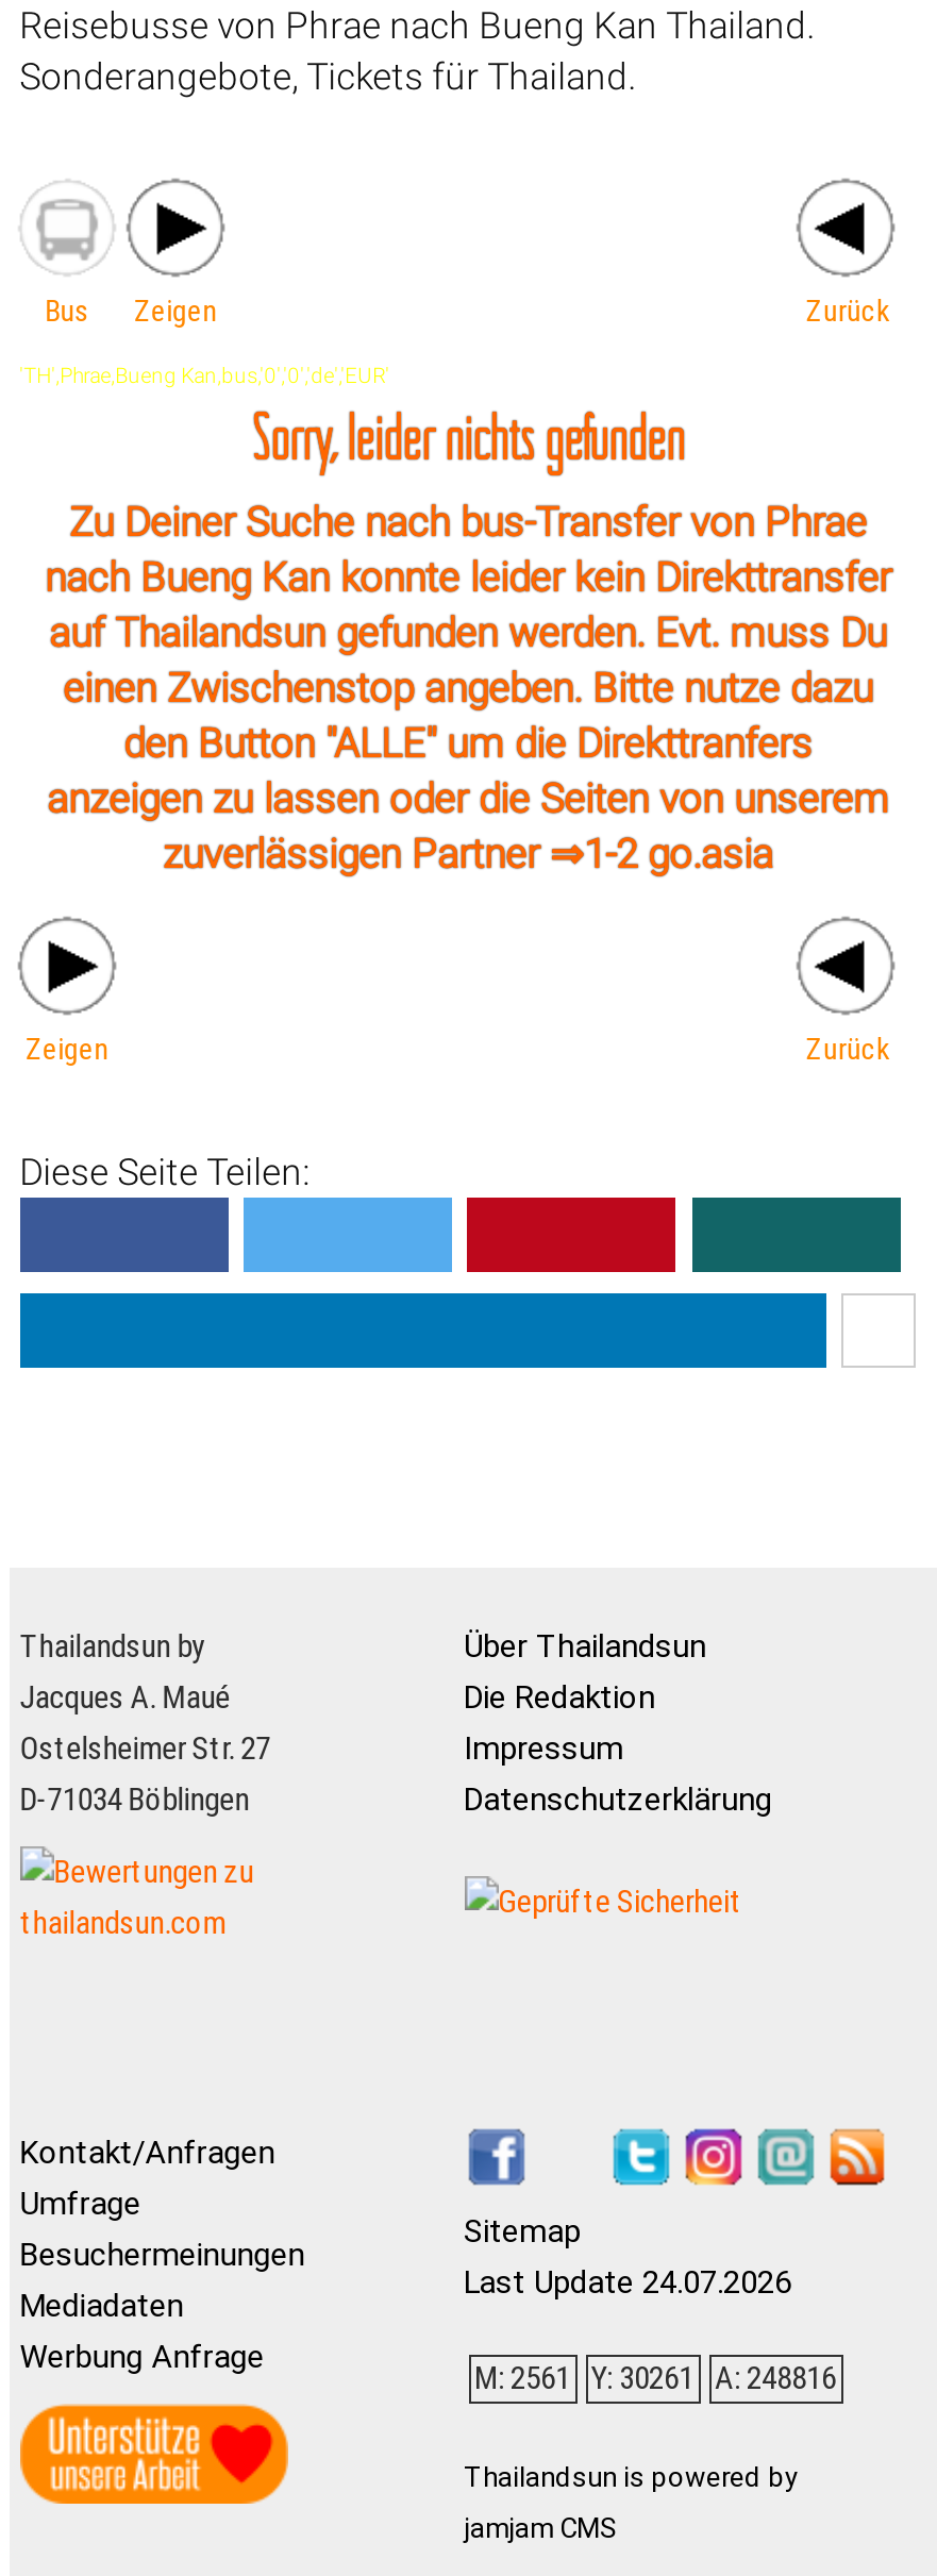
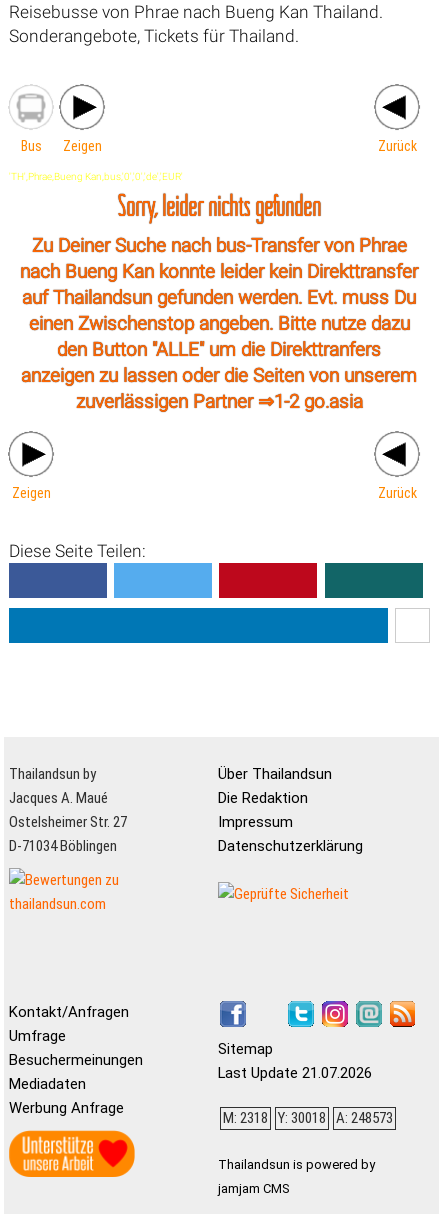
- Last Update 24.07.2026
+ Last Update 21.07.2026

- M: 2561 Y: 30261 A: 248816
+ M: 2318 Y: 30018 A: 248573
